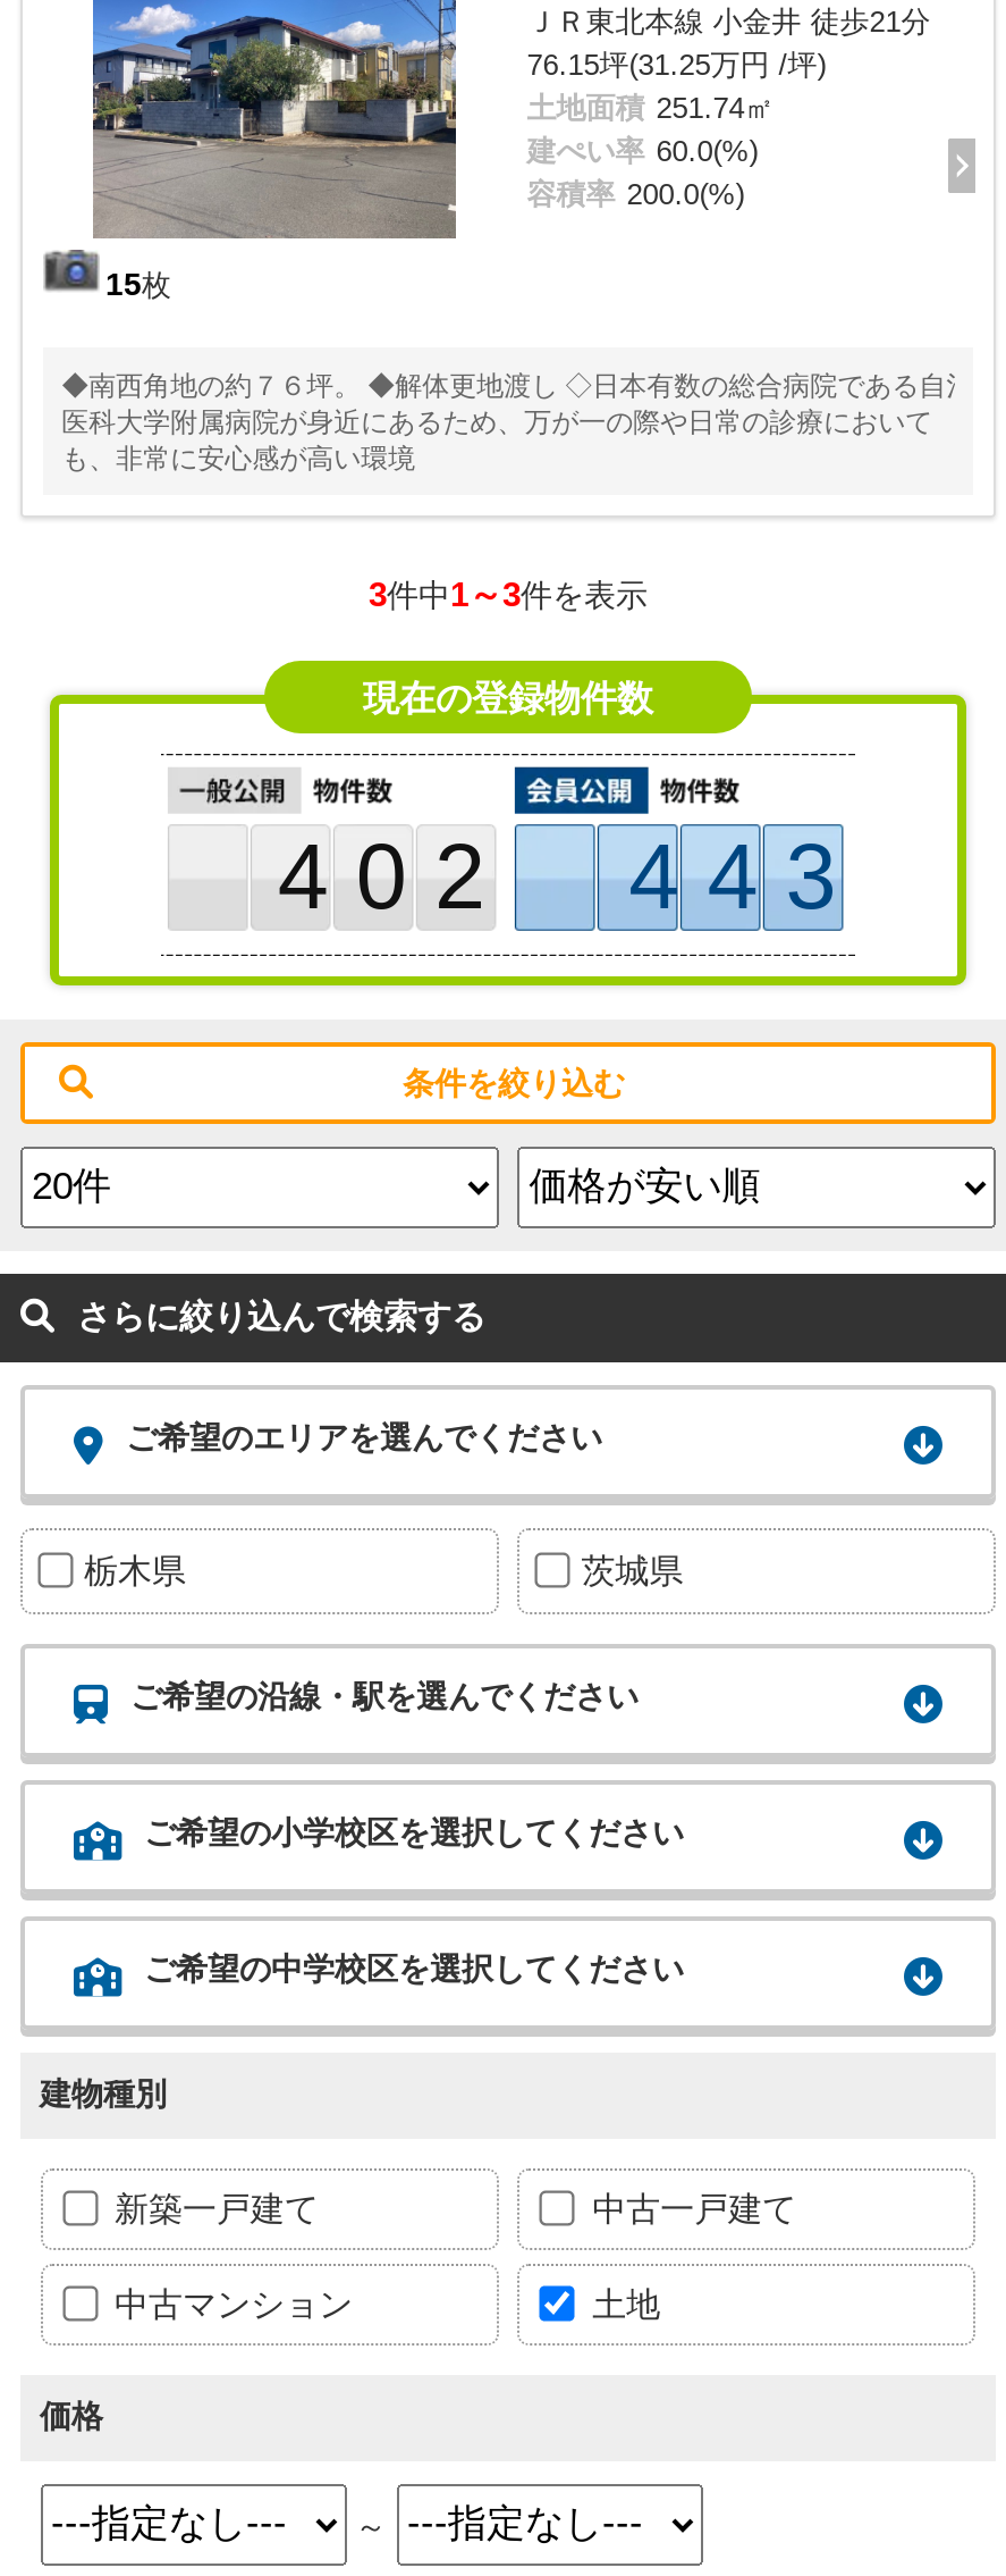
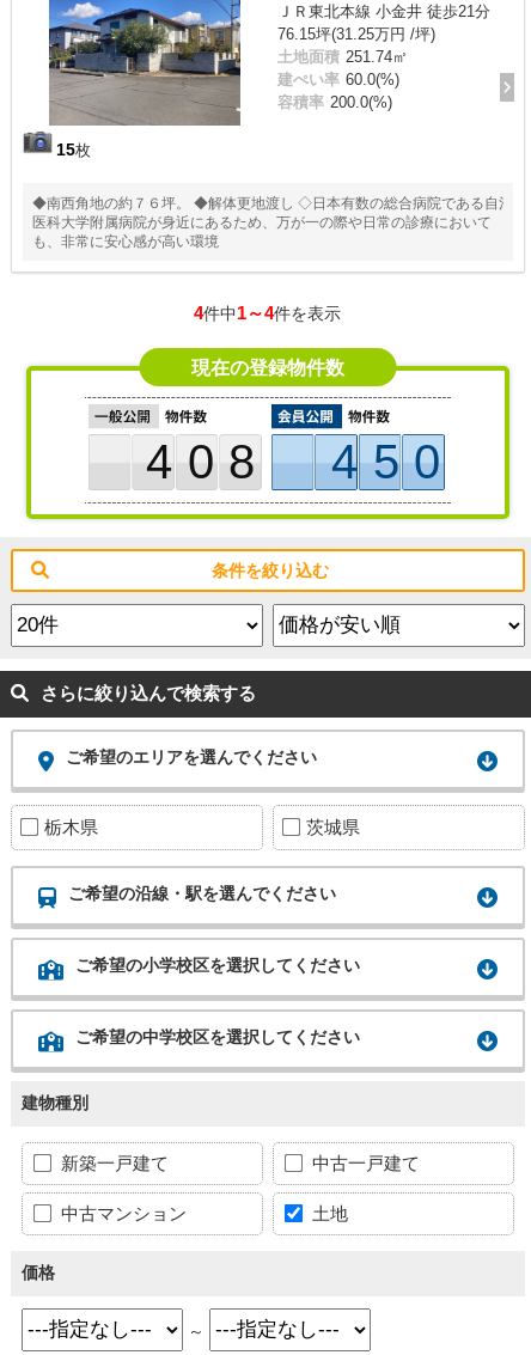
- 3件中1～3件を表示
+ 4件中1～4件を表示

- 402
+ 408

- 443
+ 450
